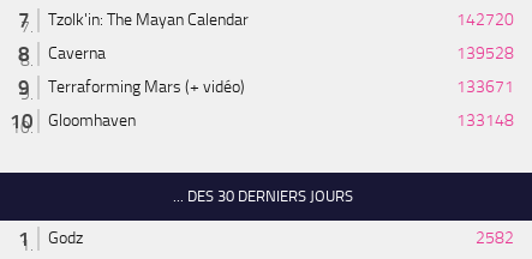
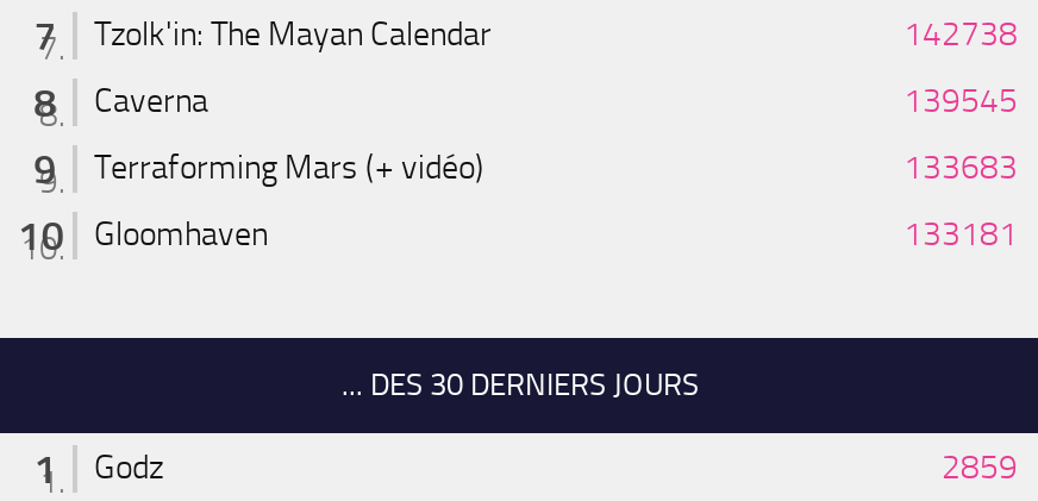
- 142720
+ 142738

- 139528
+ 139545

- 133671
+ 133683

- 133148
+ 133181

- 2582
+ 2859
